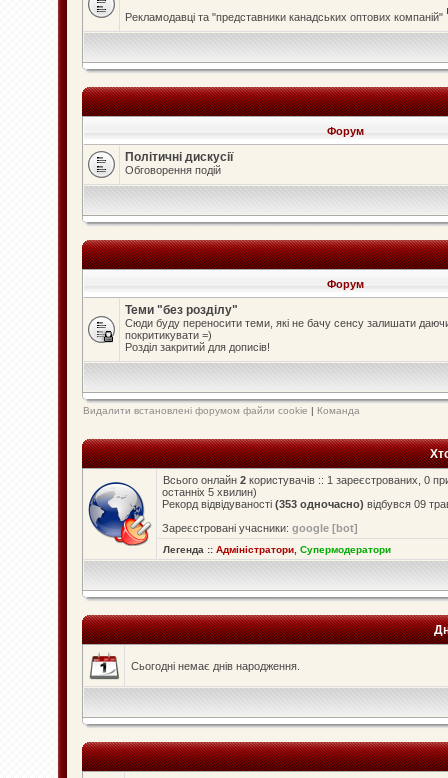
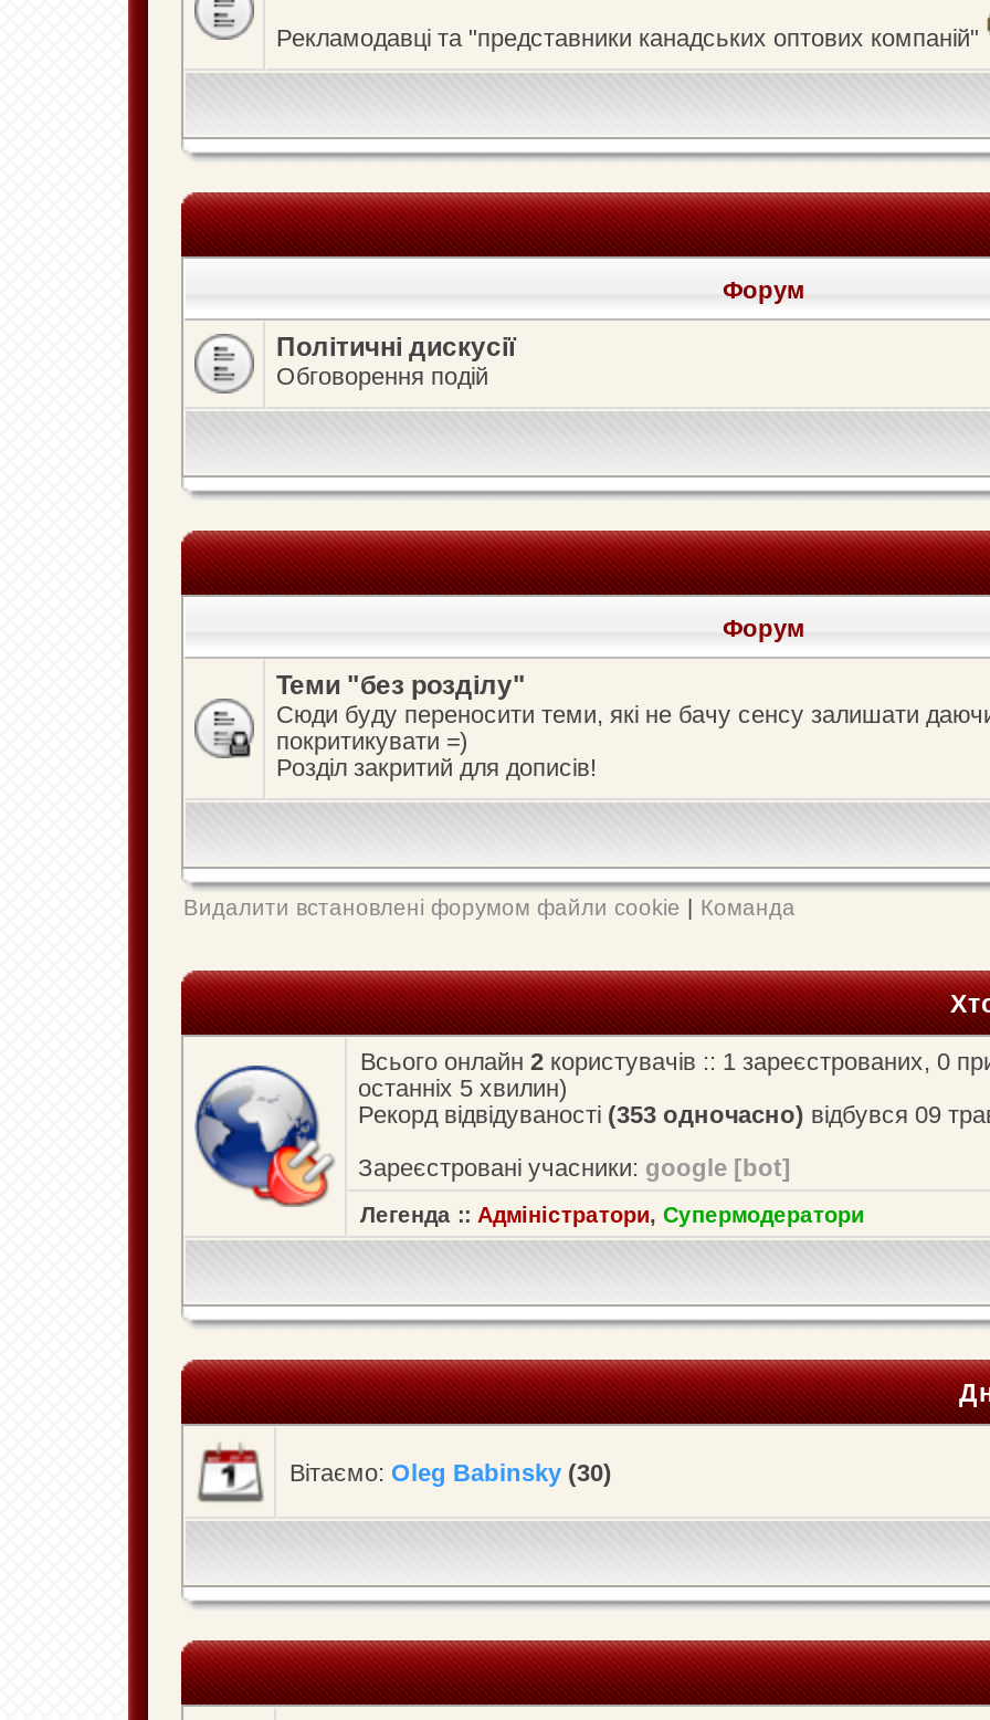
- Сьогодні немає днів народження.
+ Вітаємо: Oleg Babinsky (30)
